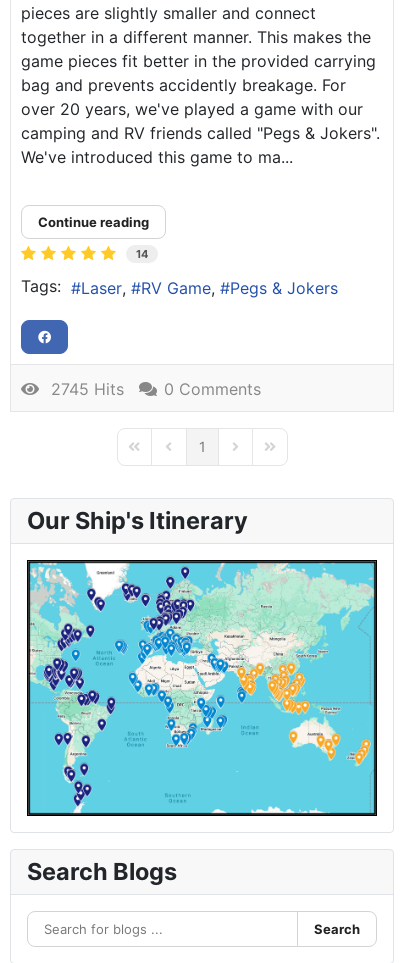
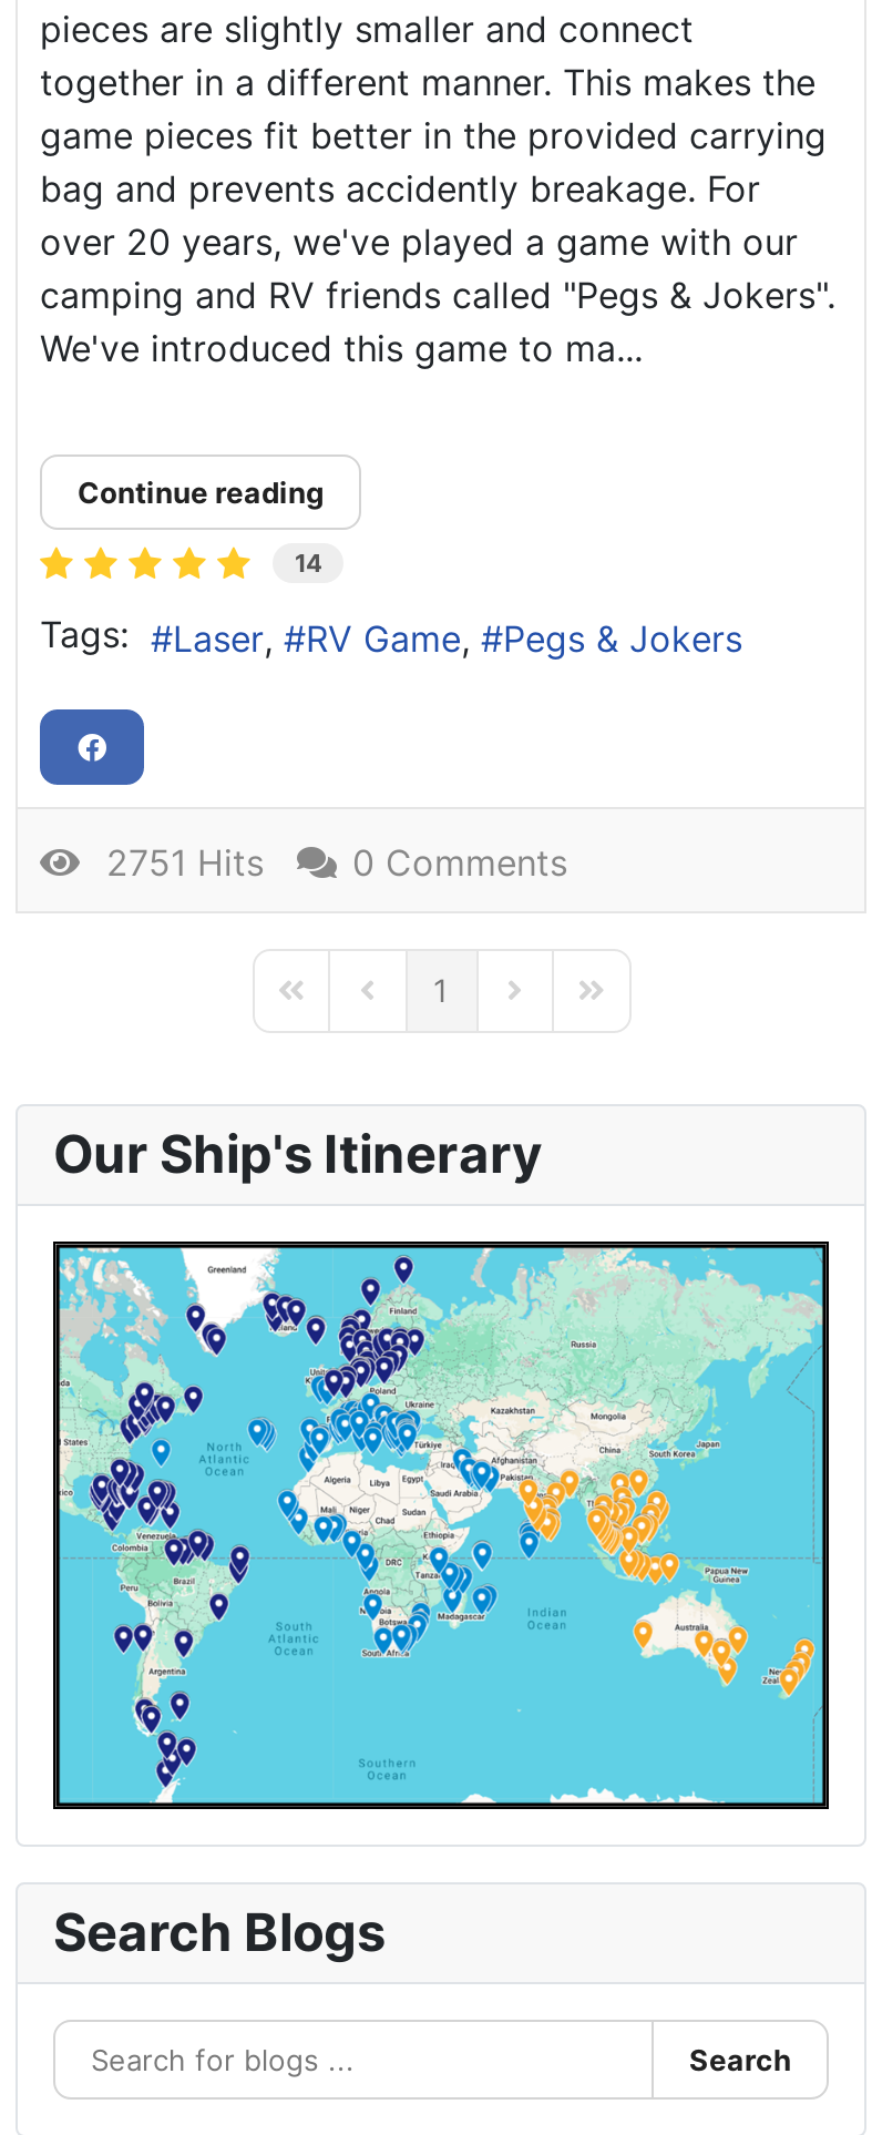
- 2745 Hits 0 Comments
+ 2751 Hits 0 Comments
